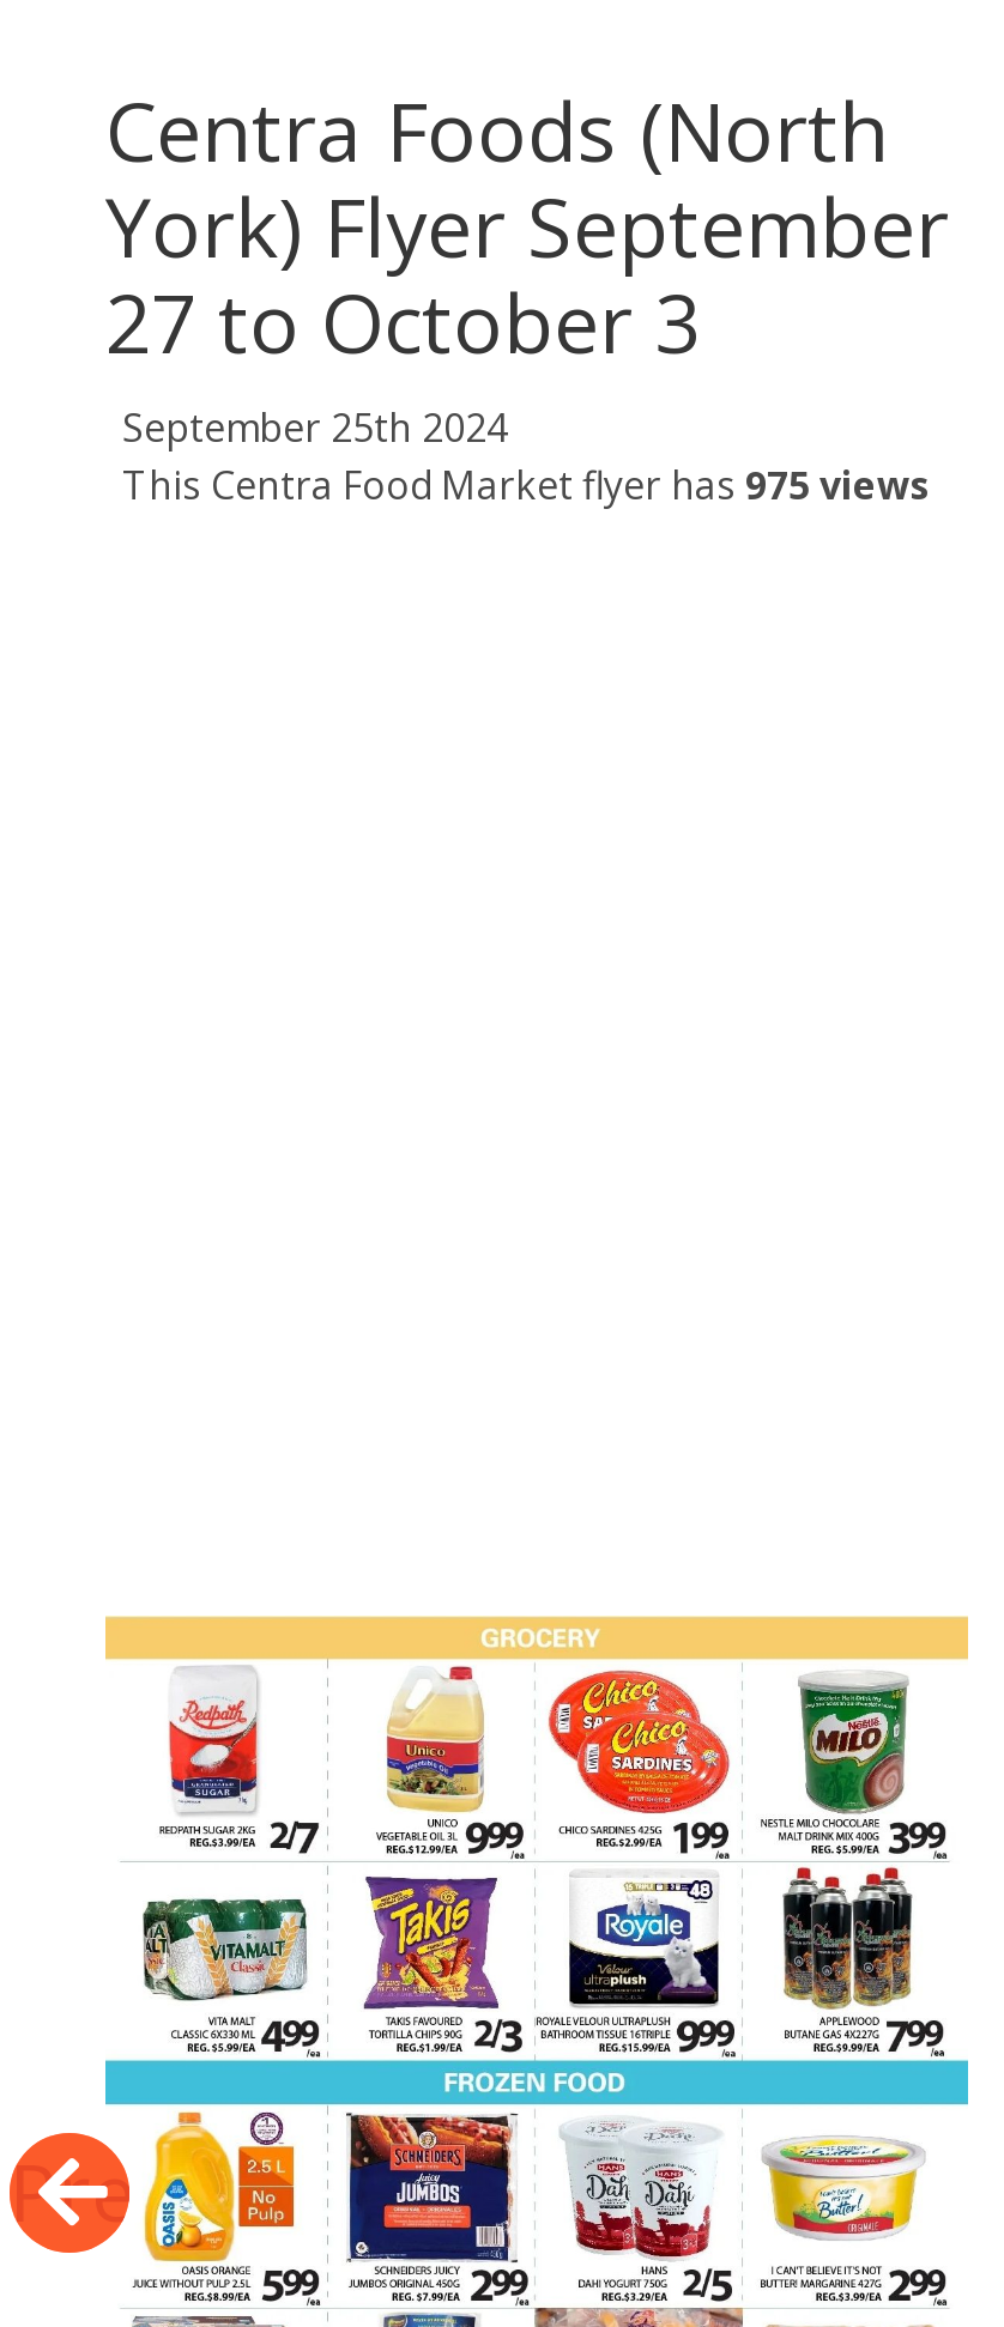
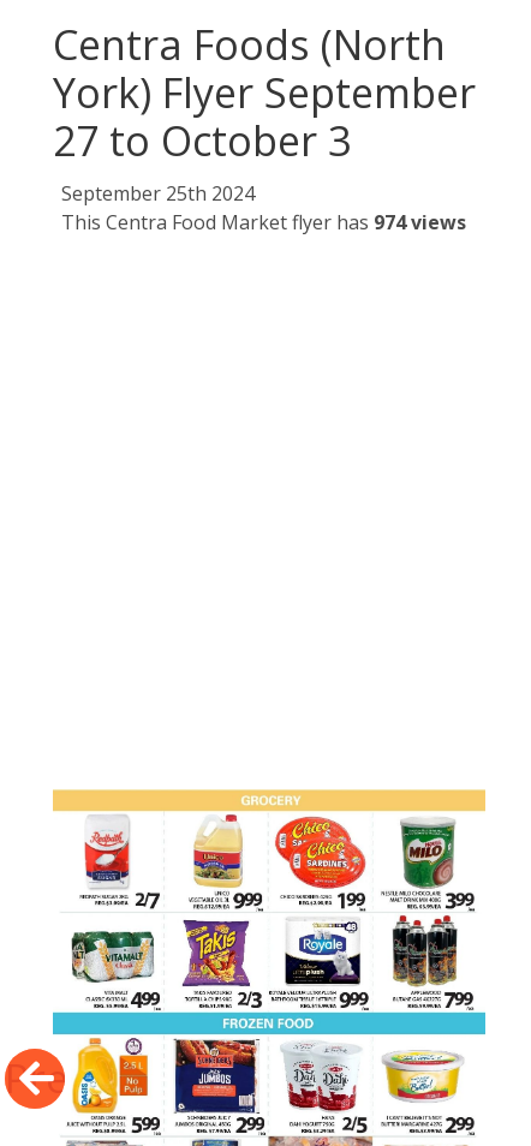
- This Centra Food Market flyer has 975 views
+ This Centra Food Market flyer has 974 views
